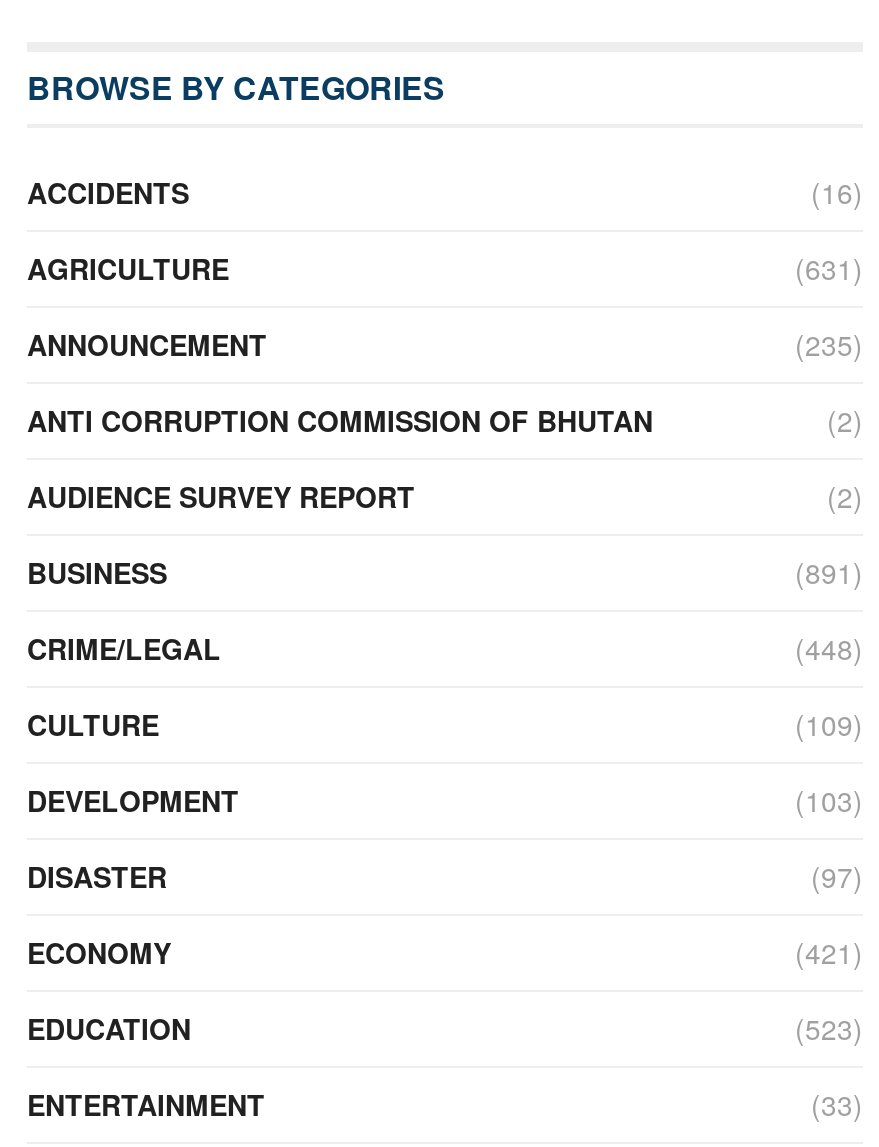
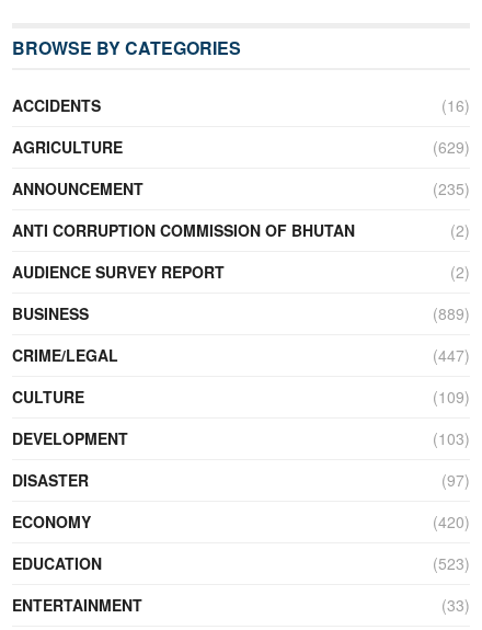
- (631)
+ (629)

- (891)
+ (889)

- (448)
+ (447)

- (421)
+ (420)
